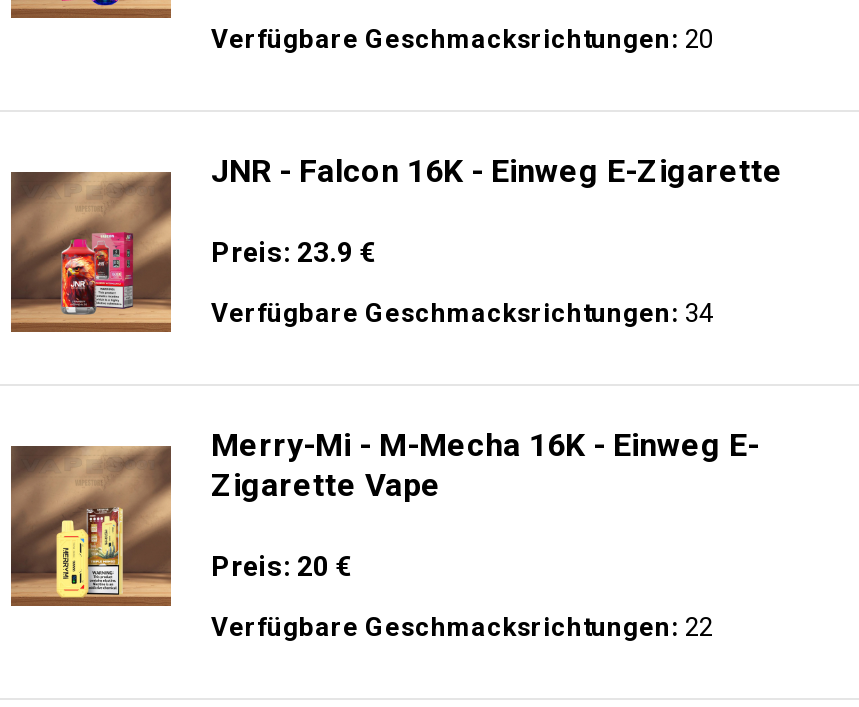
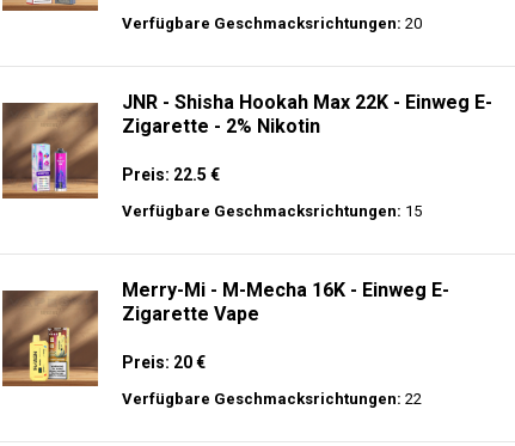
- JNR - Falcon 16K - Einweg E-Zigarette
+ JNR - Shisha Hookah Max 22K - Einweg E-
+ Zigarette - 2% Nikotin

- [image]
- Preis: 23.9 €
+ [image]
+ Preis: 22.5 €

- Verfügbare Geschmacksrichtungen: 34
+ Verfügbare Geschmacksrichtungen: 15
